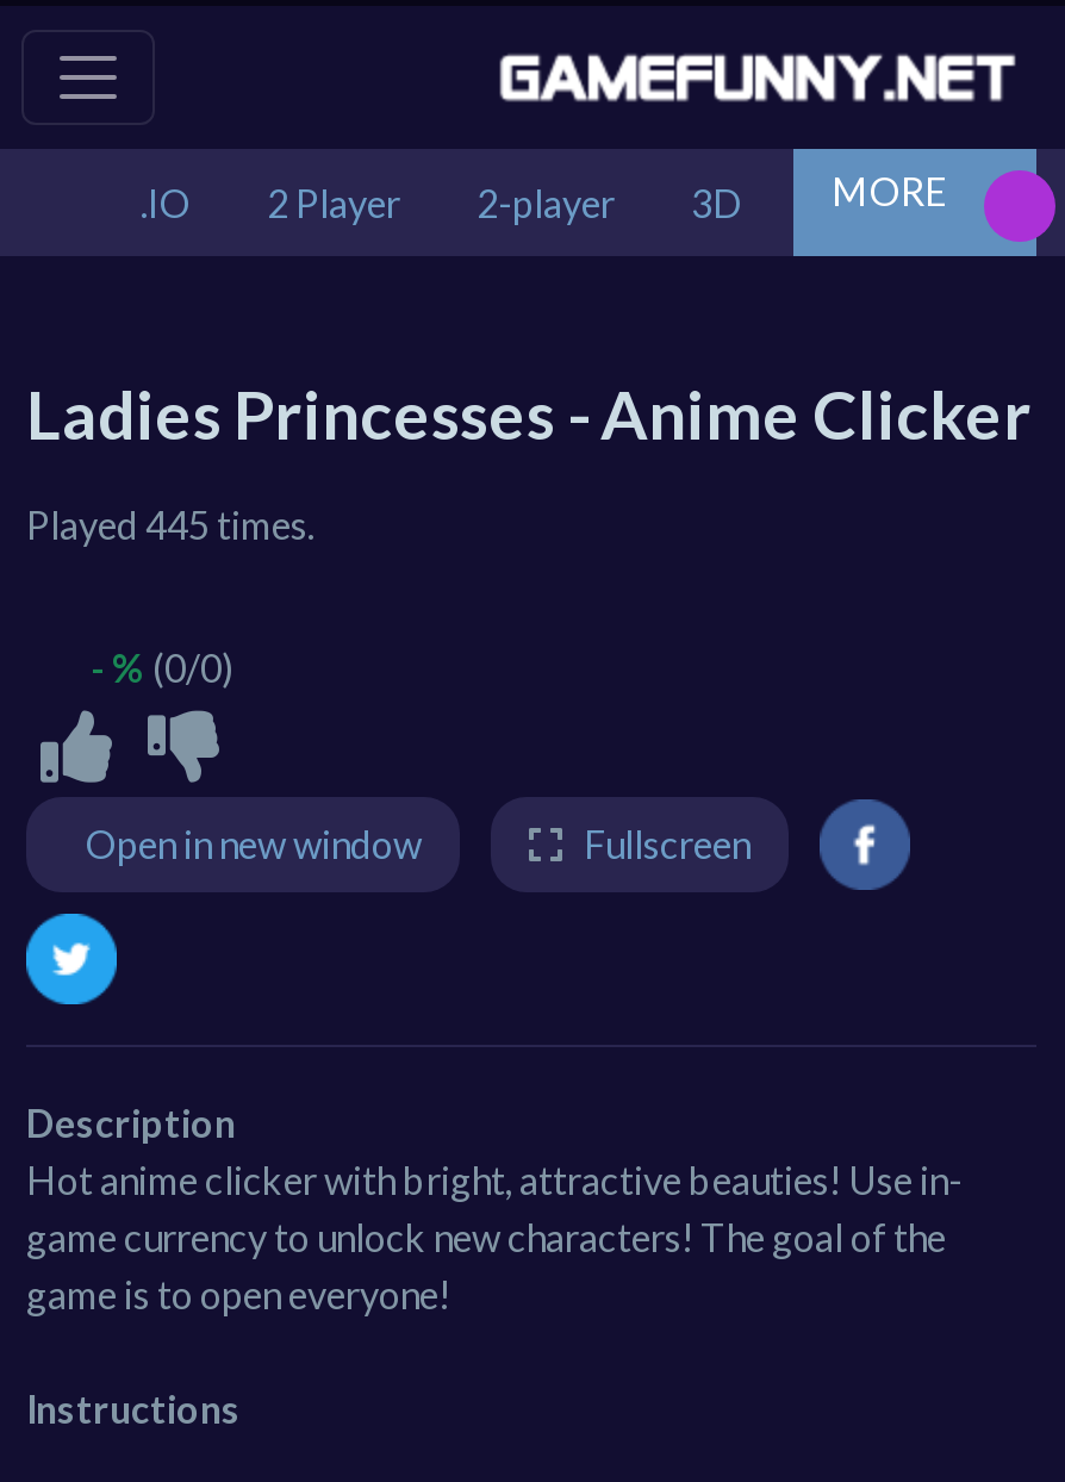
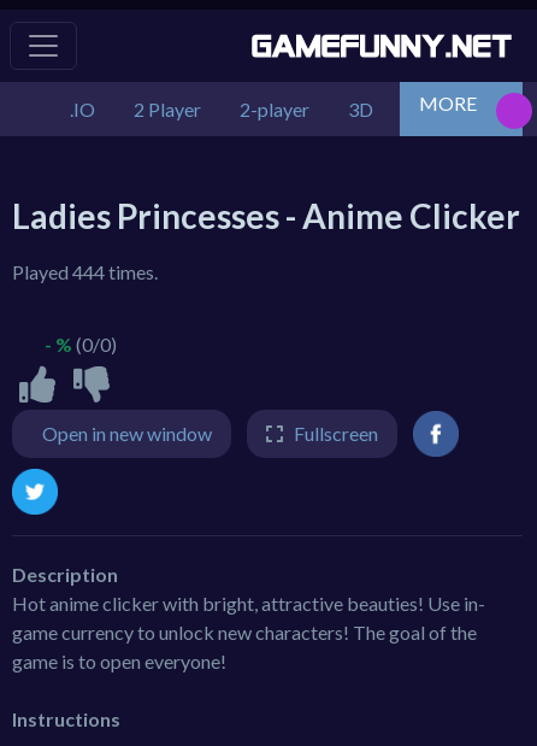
- Played 445 times.
+ Played 444 times.
